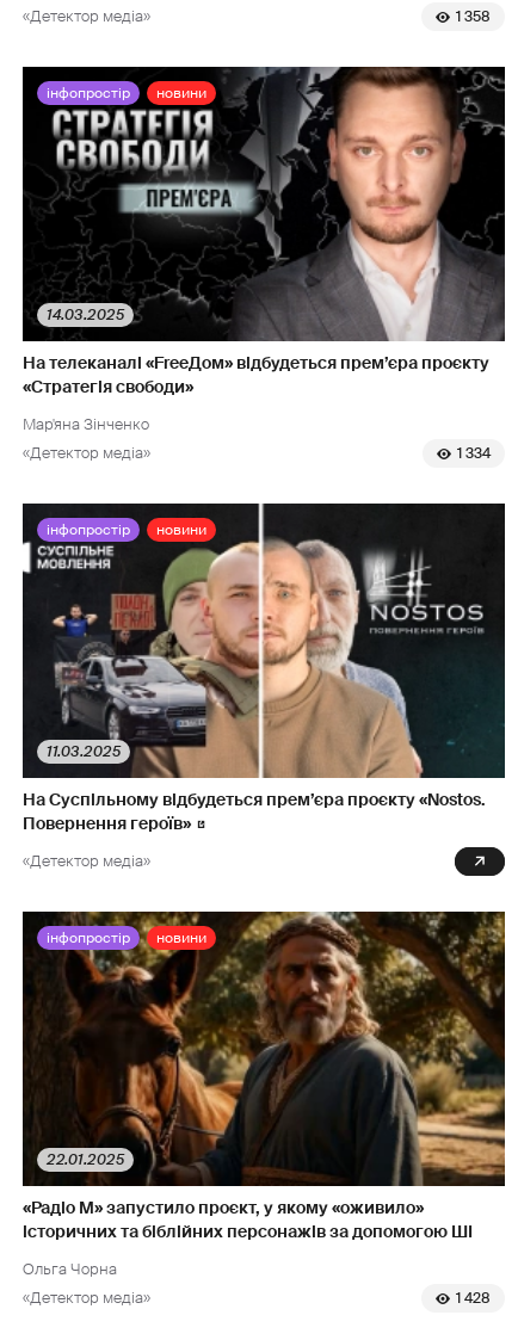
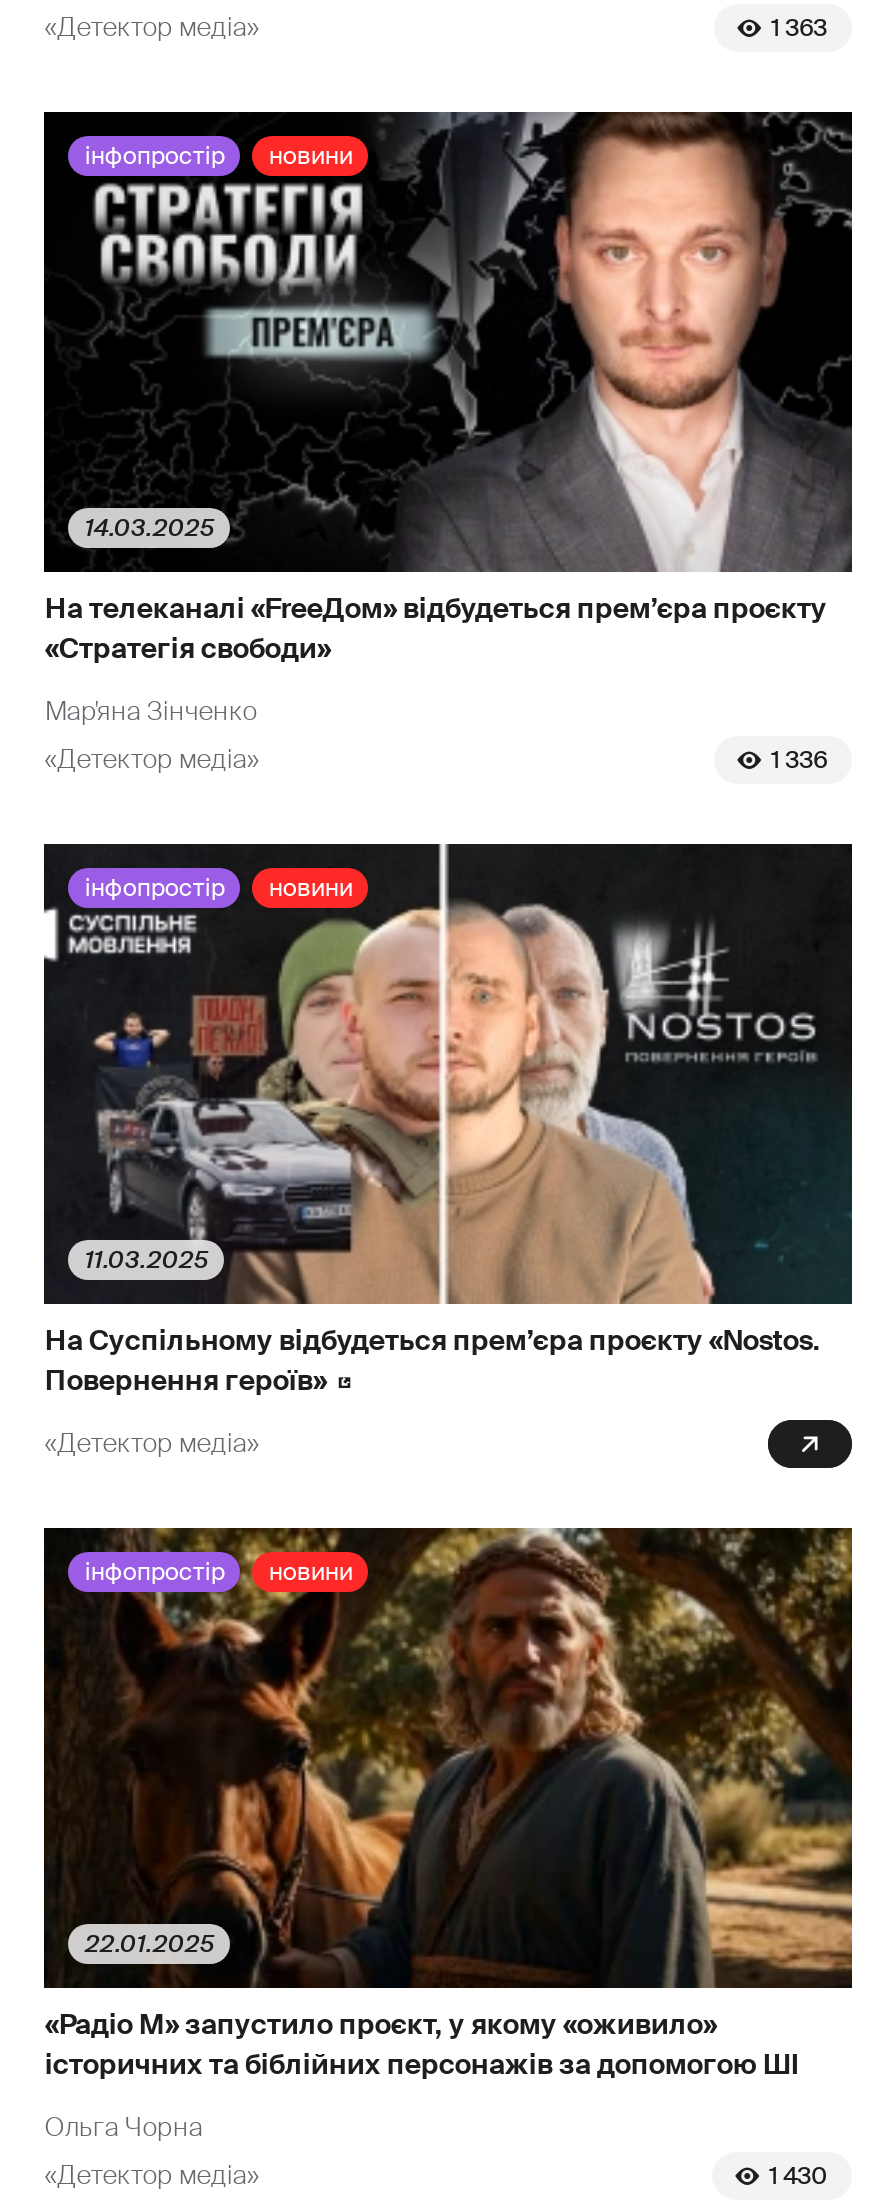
- 1 358
+ 1 363

- 1 334
+ 1 336

- 1 428
+ 1 430
